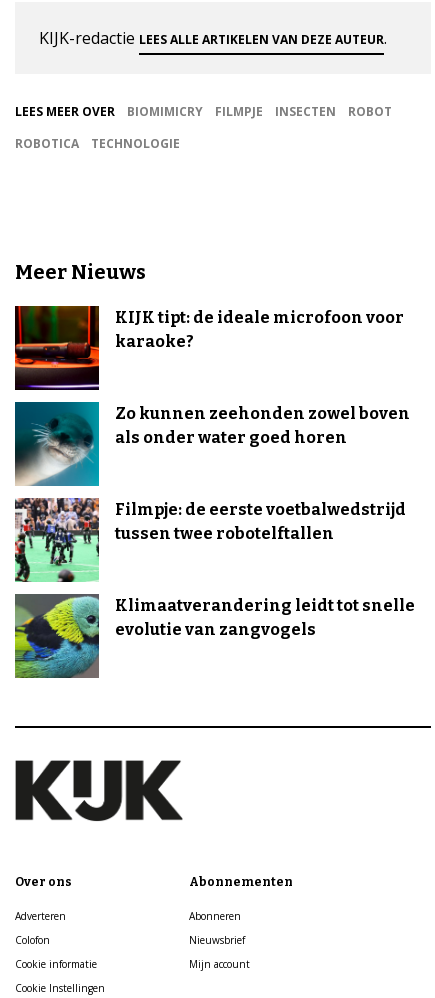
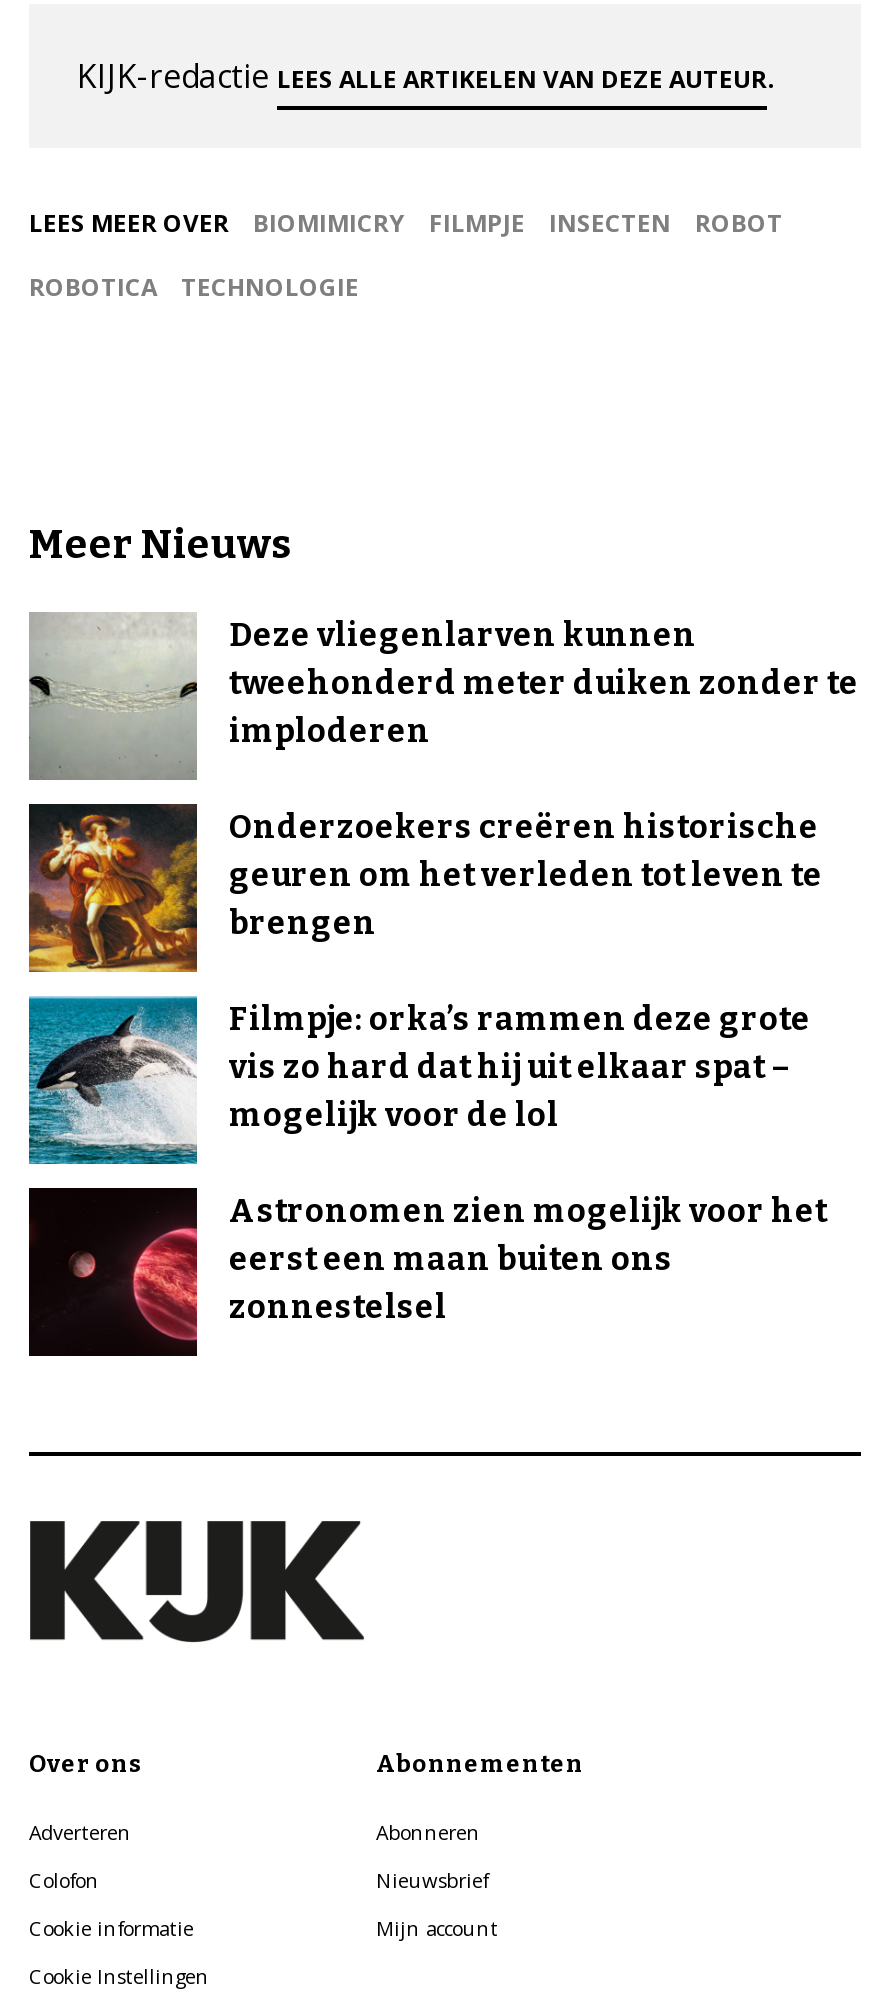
- [image]
- KIJK tipt: de ideale microfoon voor
- karaoke?
+ [image]
+ Deze vliegenlarven kunnen
+ tweehonderd meter duiken zonder te
+ imploderen

- [image]
- Zo kunnen zeehonden zowel boven
- als onder water goed horen
+ [image]
+ Onderzoekers creëren historische
+ geuren om het verleden tot leven te
+ brengen

- [image]
- Filmpje: de eerste voetbalwedstrijd
- tussen twee robotelftallen
+ [image]
+ Filmpje: orka’s rammen deze grote
+ vis zo hard dat hij uit elkaar spat –
+ mogelijk voor de lol

- [image]
- Klimaatverandering leidt tot snelle
- evolutie van zangvogels
+ [image]
+ Astronomen zien mogelijk voor het
+ eerst een maan buiten ons
+ zonnestelsel
